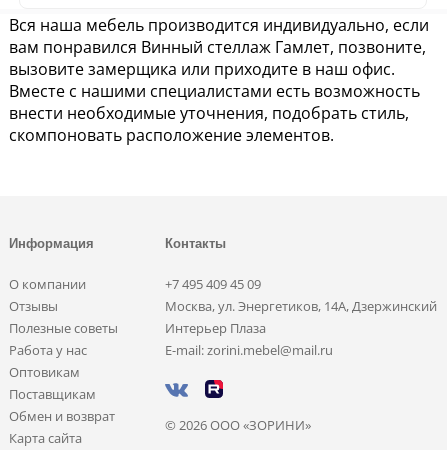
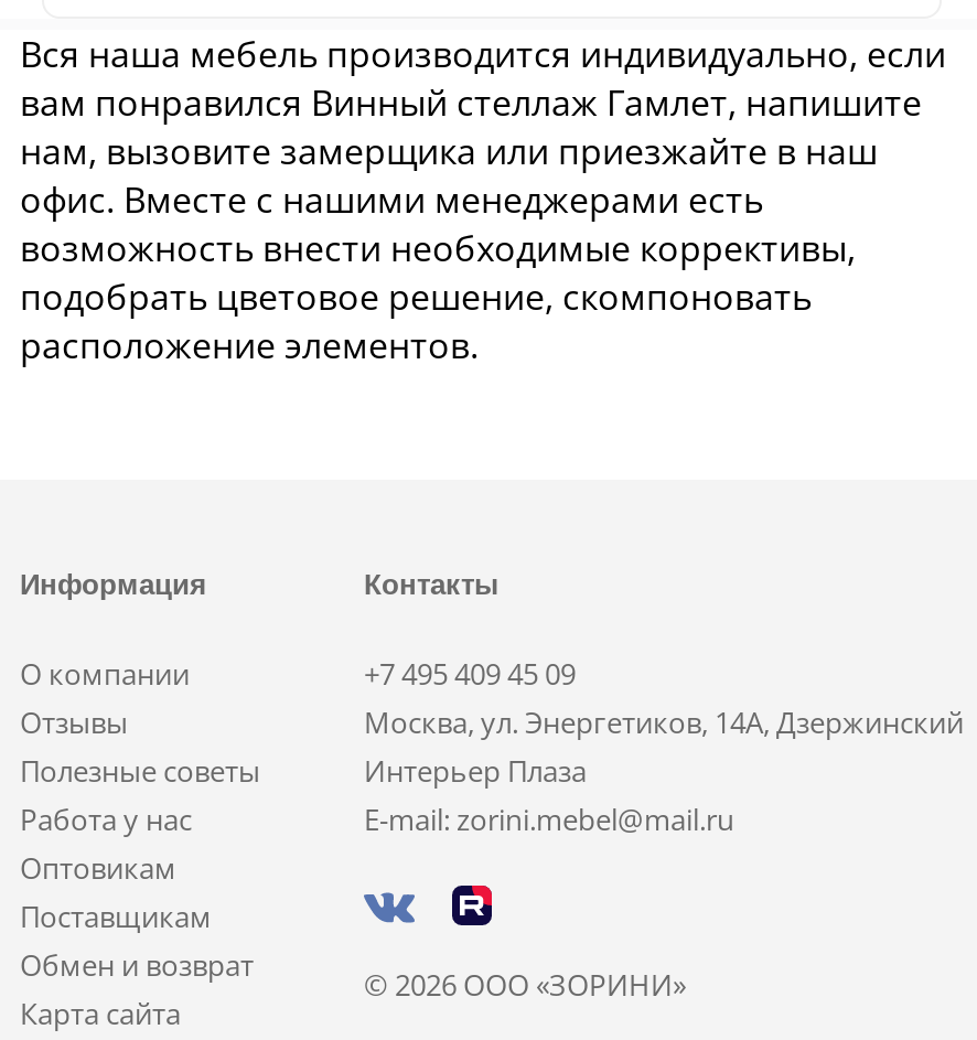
- вам понравился Винный стеллаж Гамлет, позвоните,
- вызовите замерщика или приходите в наш офис.
- Вместе с нашими специалистами есть возможность
- внести необходимые уточнения, подобрать стиль,
- скомпоновать расположение элементов.
+ вам понравился Винный стеллаж Гамлет, напишите
+ нам, вызовите замерщика или приезжайте в наш
+ офис. Вместе с нашими менеджерами есть
+ возможность внести необходимые коррективы,
+ подобрать цветовое решение, скомпоновать
+ расположение элементов.
